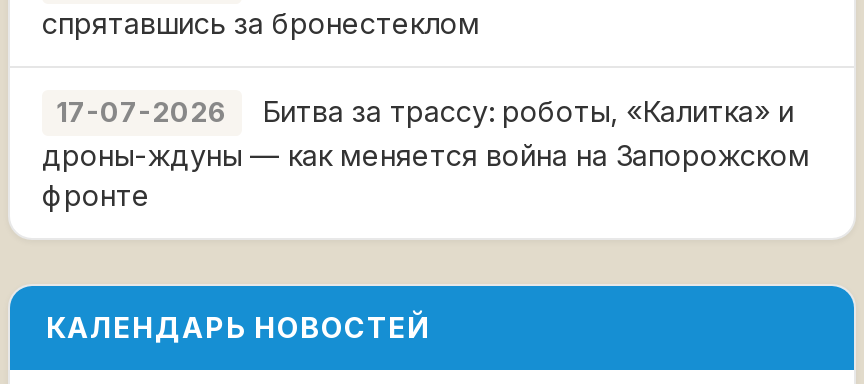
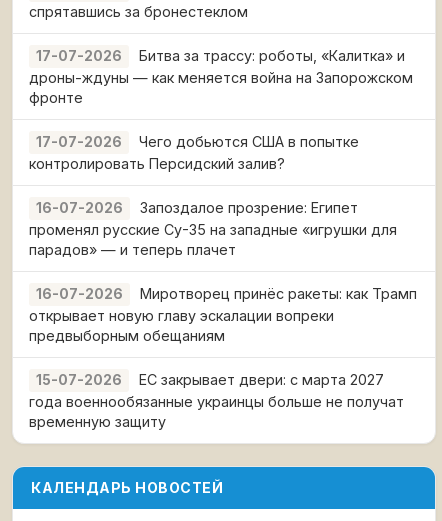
+ 17-07-2026
+ Чего добьются США в попытке
+ контролировать Персидский залив?
+ 16-07-2026
+ Запоздалое прозрение: Египет
+ променял русские Су-35 на западные «игрушки для
+ парадов» — и теперь плачет
+ 16-07-2026
+ Миротворец принёс ракеты: как Трамп
+ открывает новую главу эскалации вопреки
+ предвыборным обещаниям
+ 15-07-2026
+ ЕС закрывает двери: с марта 2027
+ года военнообязанные украинцы больше не получат
+ временную защиту
